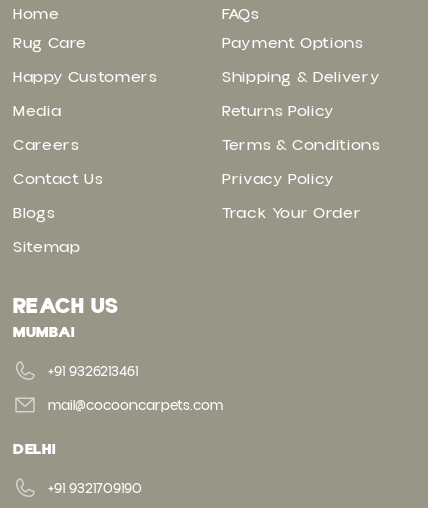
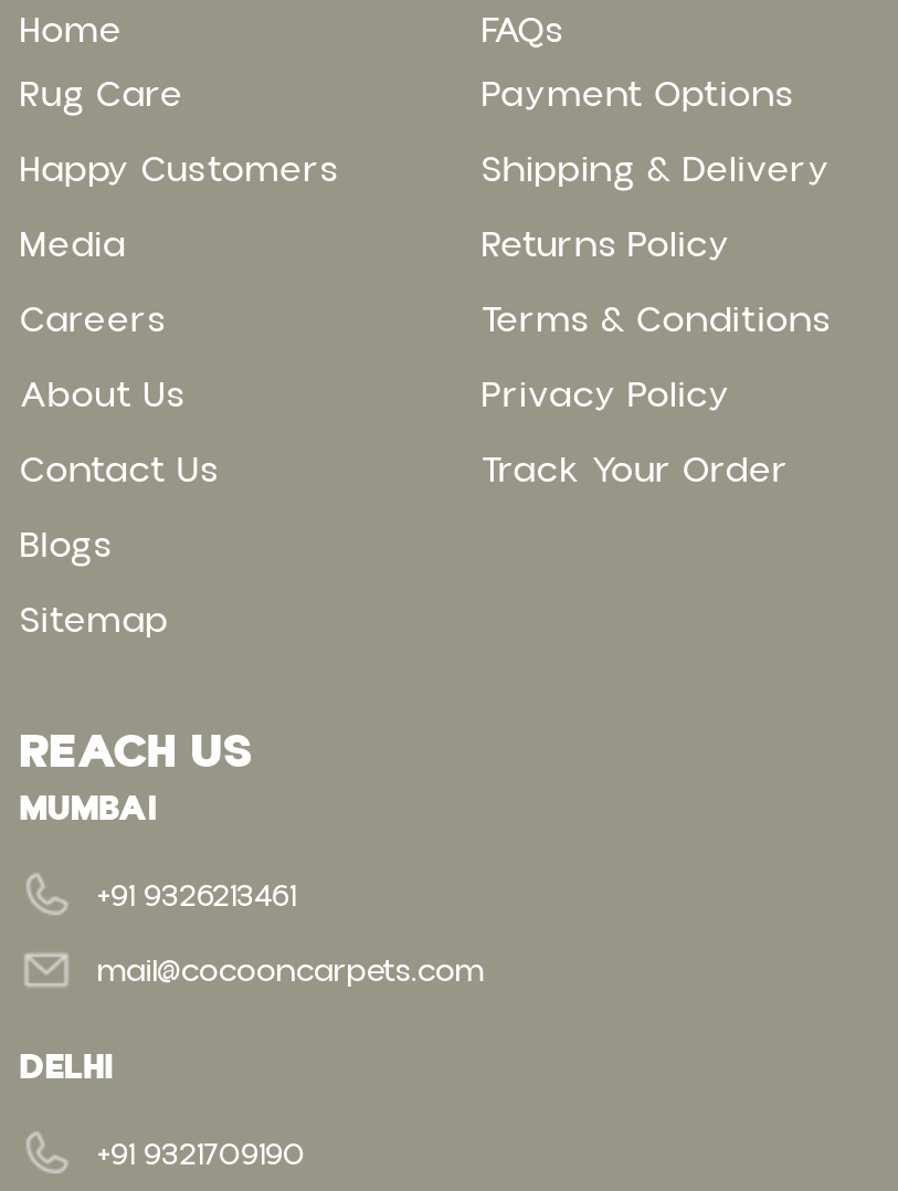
+ About Us
